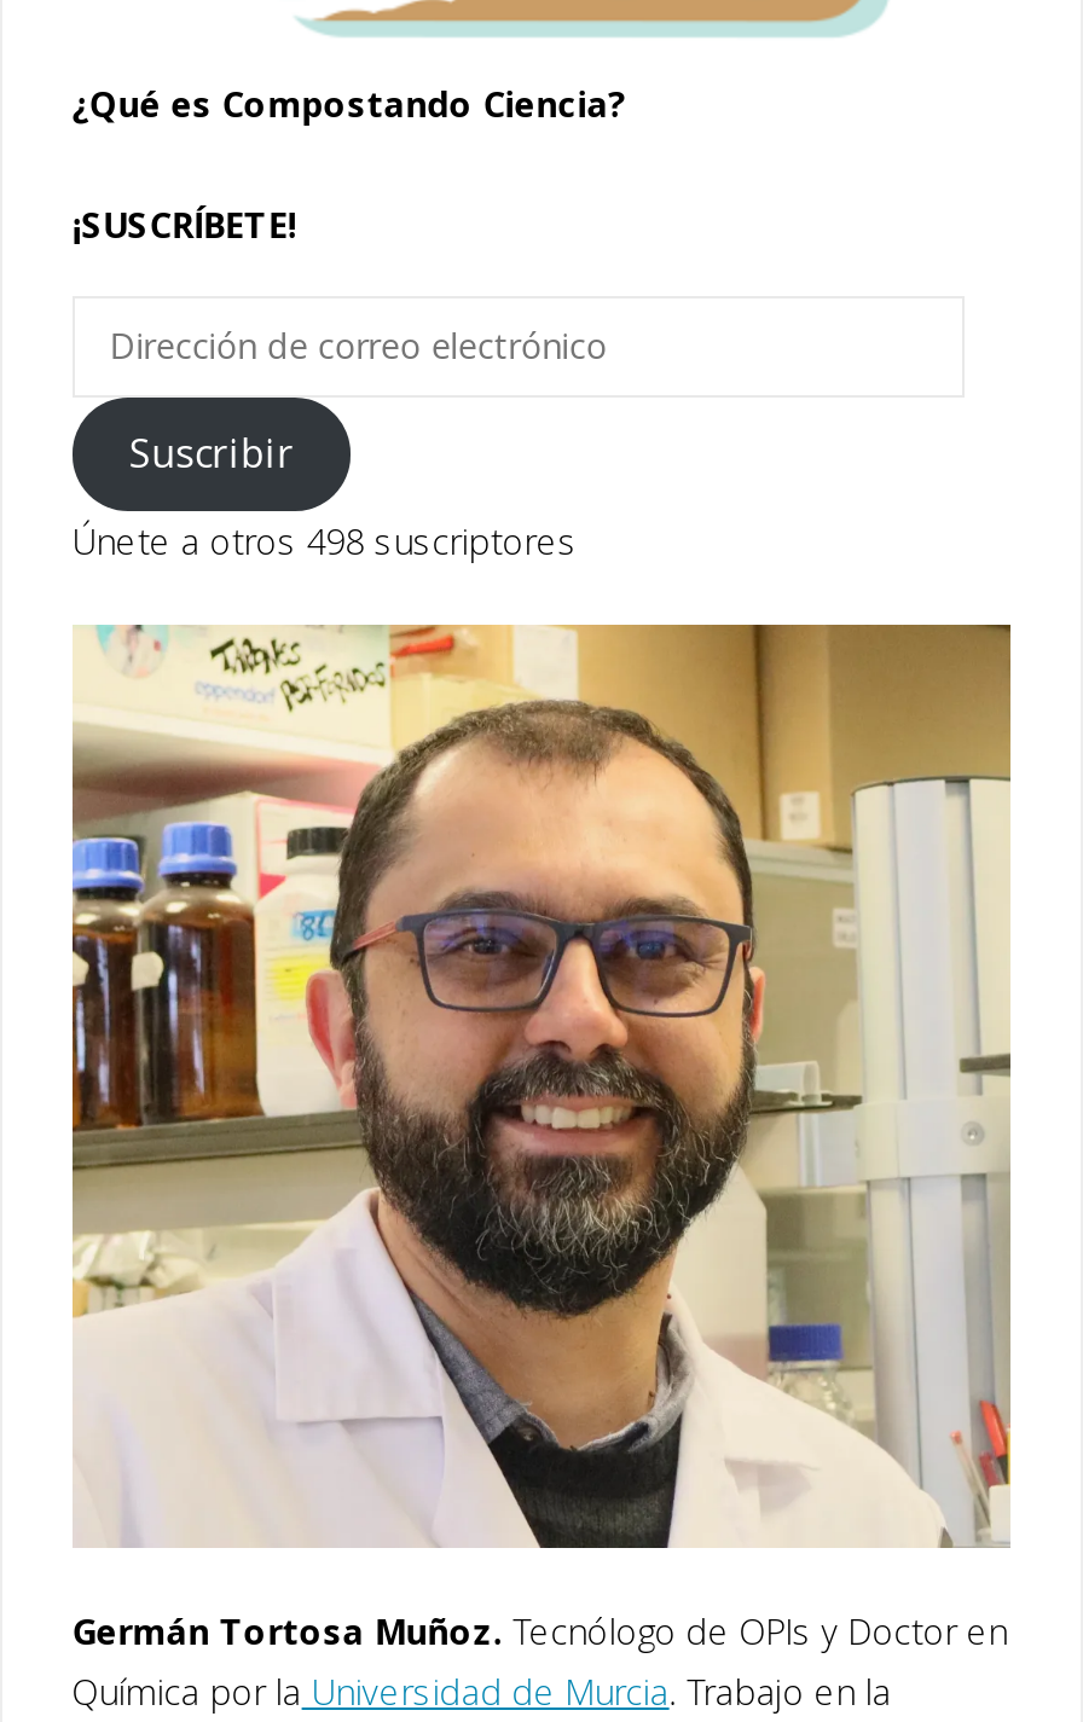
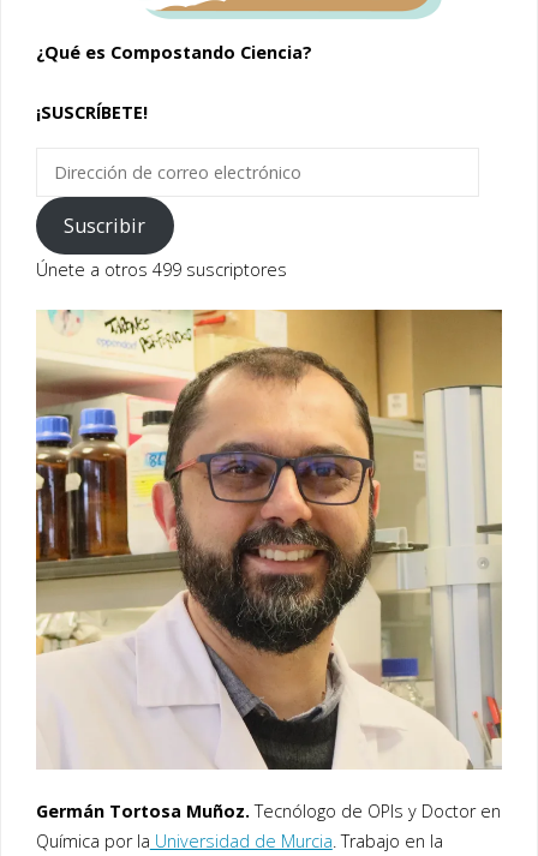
- Únete a otros 498 suscriptores
+ Únete a otros 499 suscriptores
